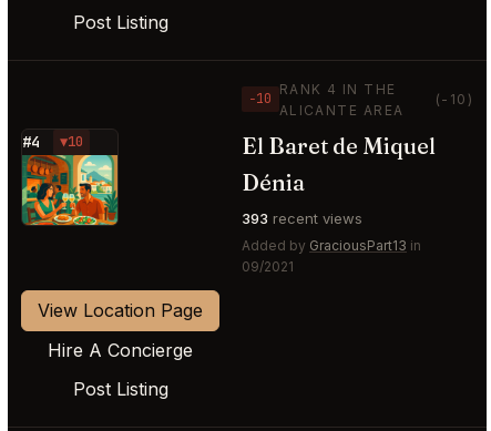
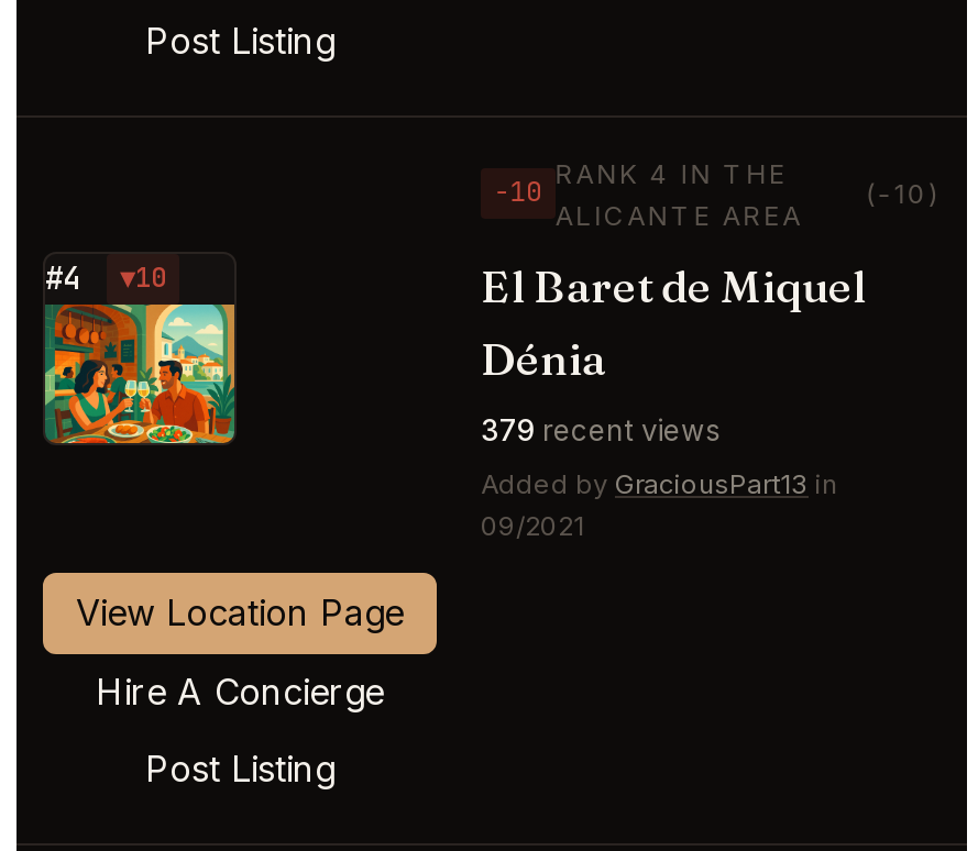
- 393 recent views
+ 379 recent views
